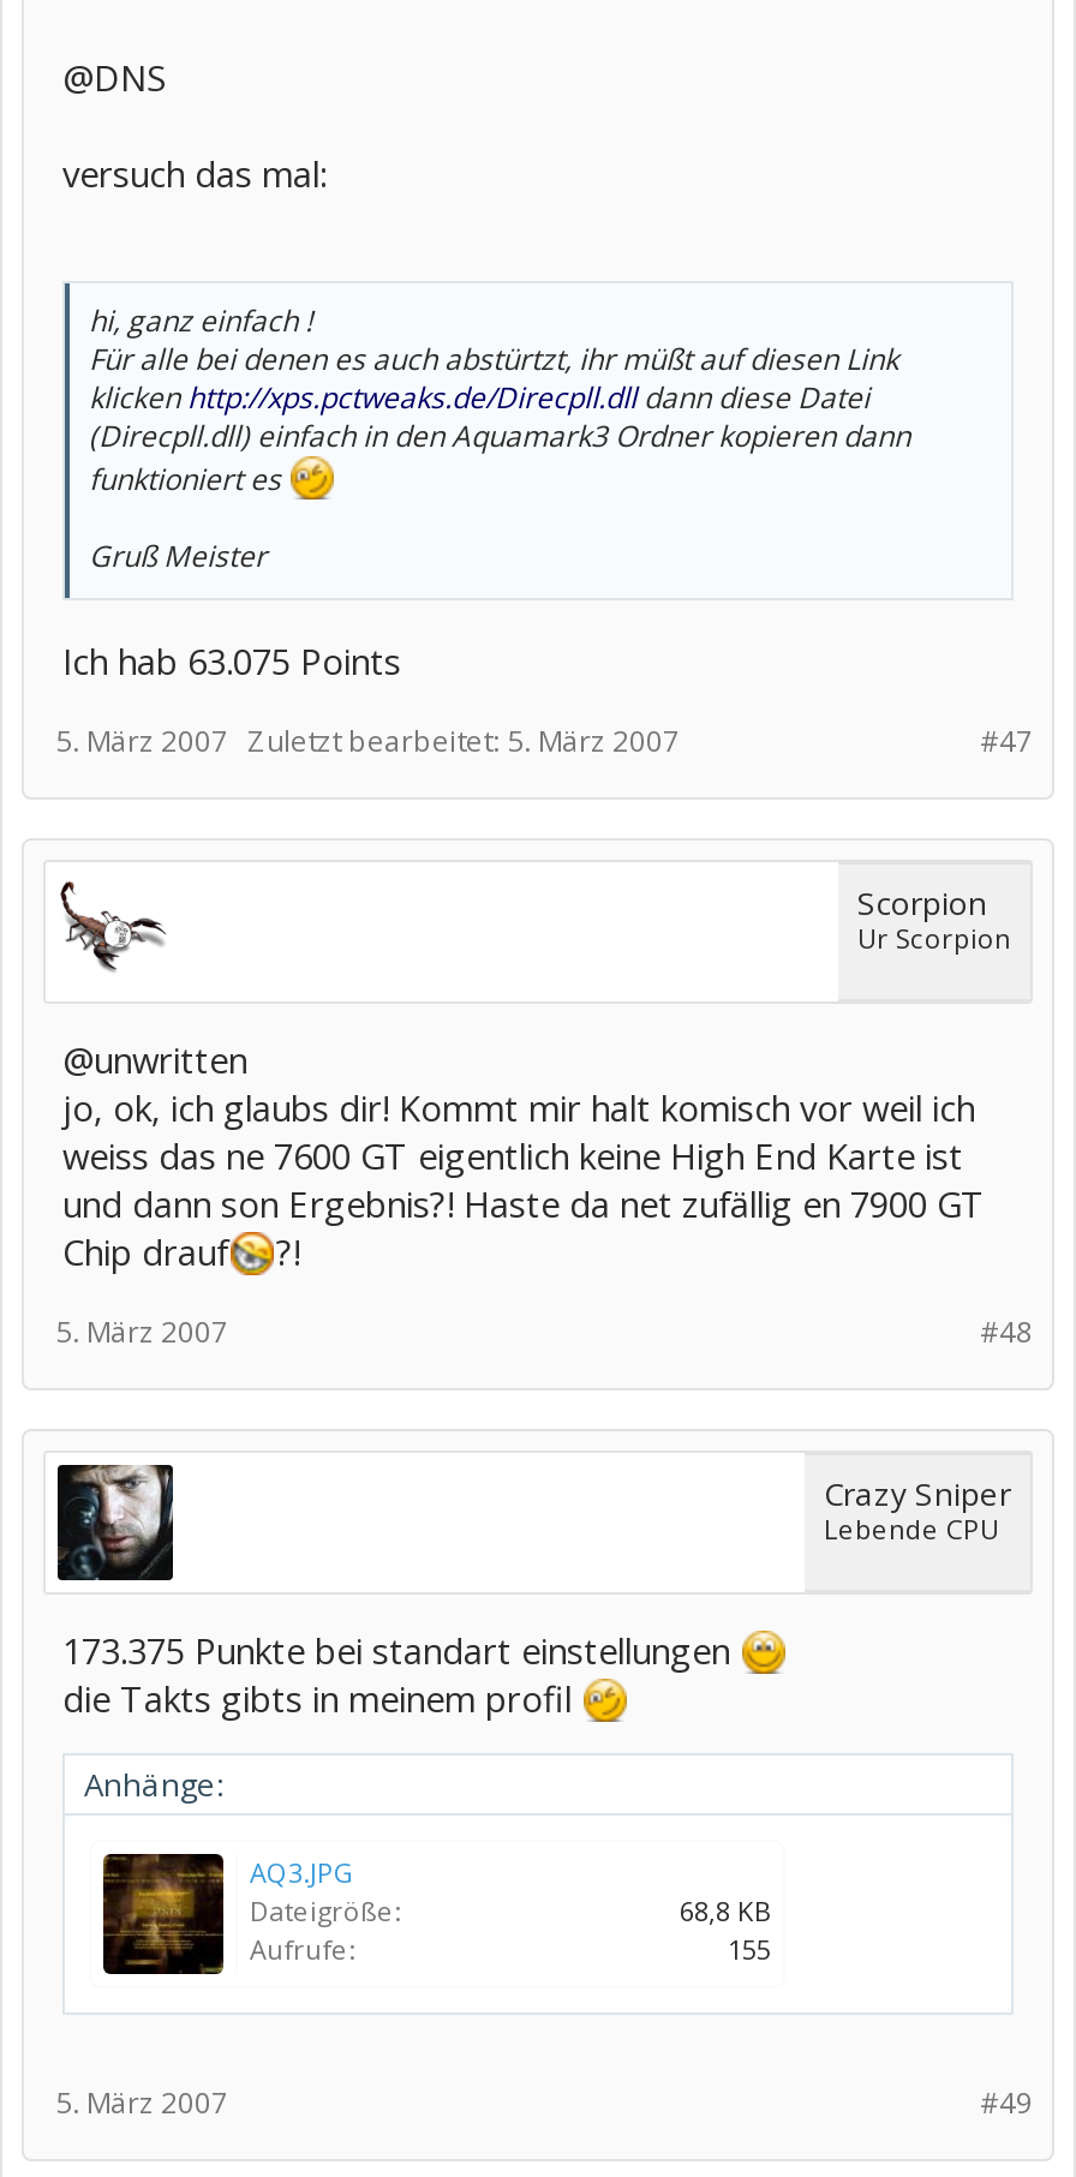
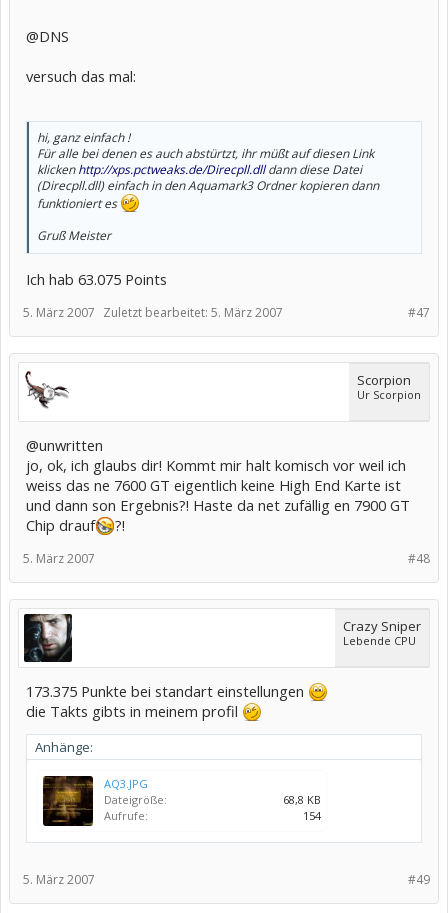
- 155
+ 154
